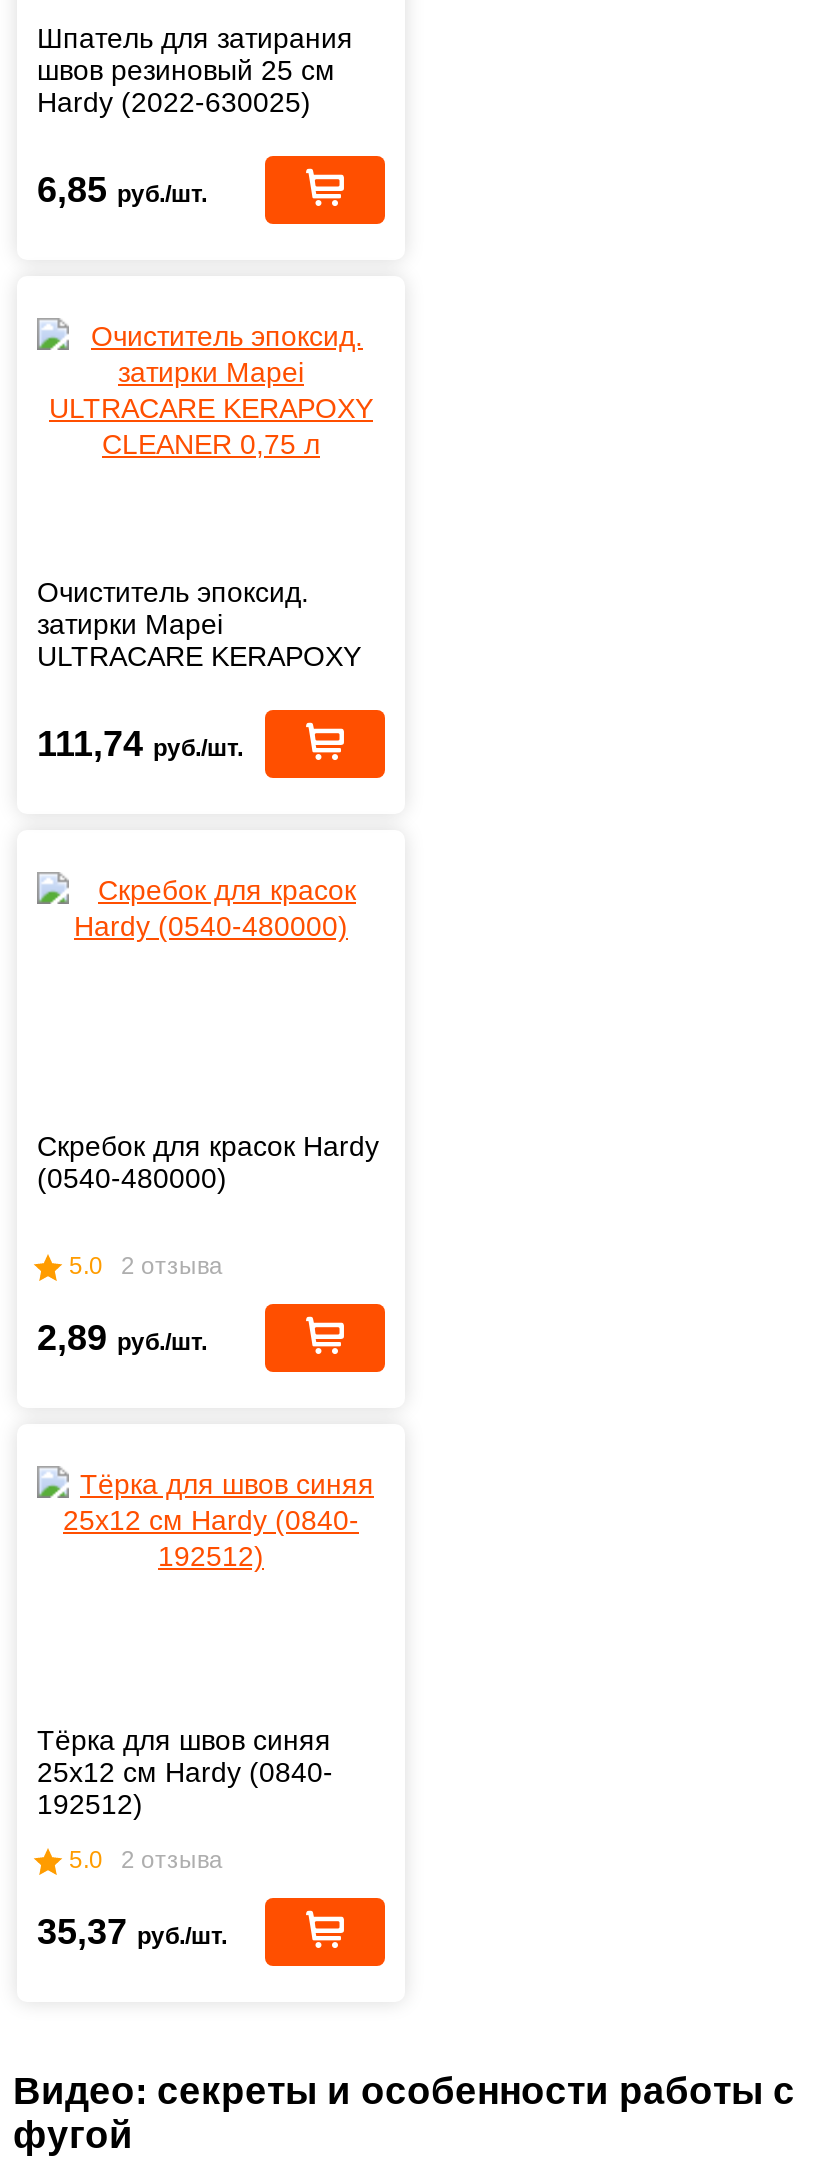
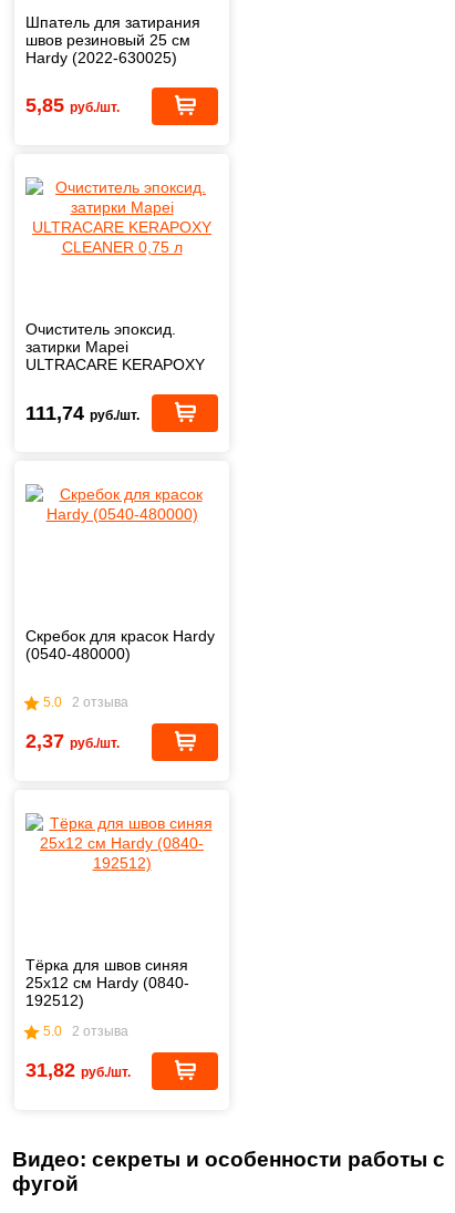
- 6,85 руб./шт.
+ 5,85 руб./шт.

- 2,89 руб./шт.
+ 2,37 руб./шт.

- 35,37 руб./шт.
+ 31,82 руб./шт.
